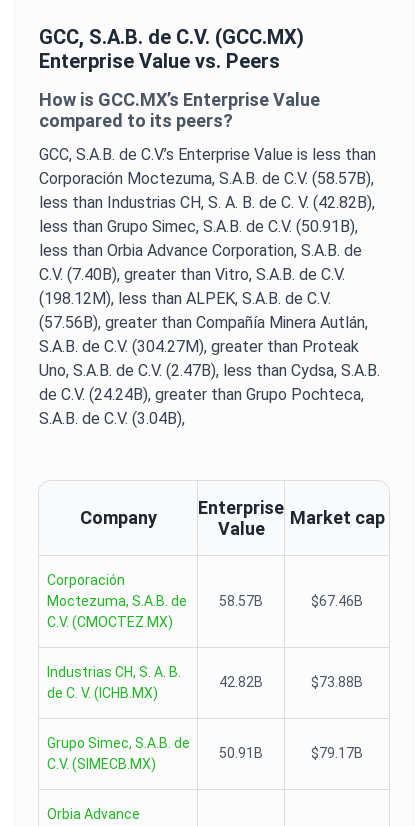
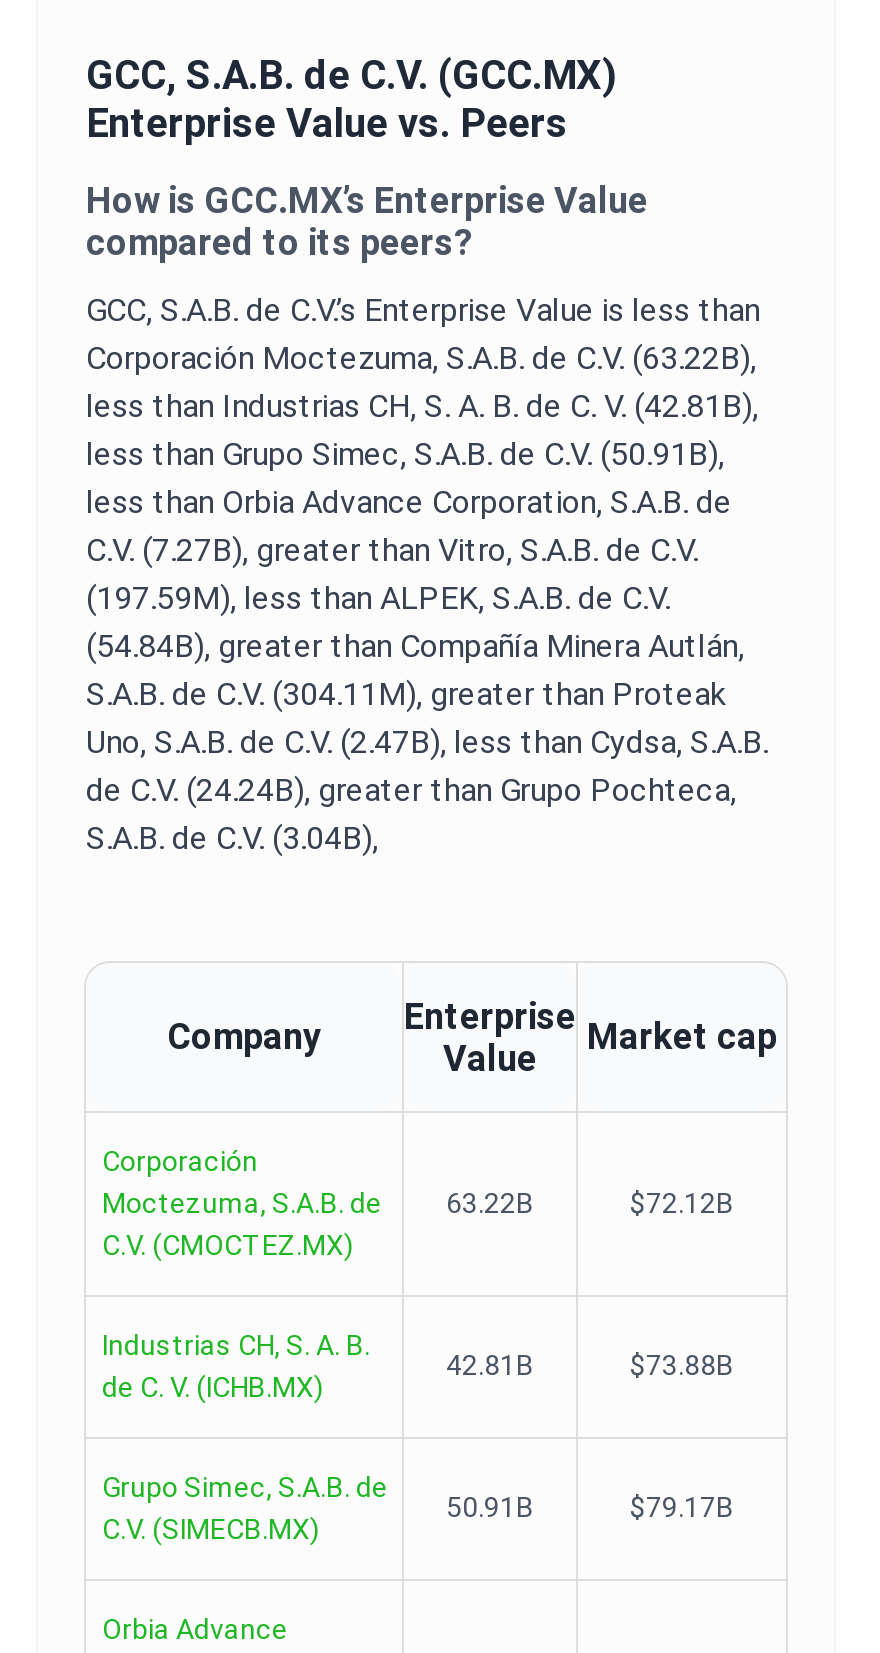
- Corporación Moctezuma, S.A.B. de C.V. (58.57B),
+ Corporación Moctezuma, S.A.B. de C.V. (63.22B),

- less than Industrias CH, S. A. B. de C. V. (42.82B),
+ less than Industrias CH, S. A. B. de C. V. (42.81B),

- C.V. (7.40B), greater than Vitro, S.A.B. de C.V.
+ C.V. (7.27B), greater than Vitro, S.A.B. de C.V.

- (198.12M), less than ALPEK, S.A.B. de C.V.
+ (197.59M), less than ALPEK, S.A.B. de C.V.

- (57.56B), greater than Compañía Minera Autlán,
+ (54.84B), greater than Compañía Minera Autlán,

- S.A.B. de C.V. (304.27M), greater than Proteak
+ S.A.B. de C.V. (304.11M), greater than Proteak

- 58.57B
- $67.46B
+ 63.22B
+ $72.12B

- 42.82B
+ 42.81B
